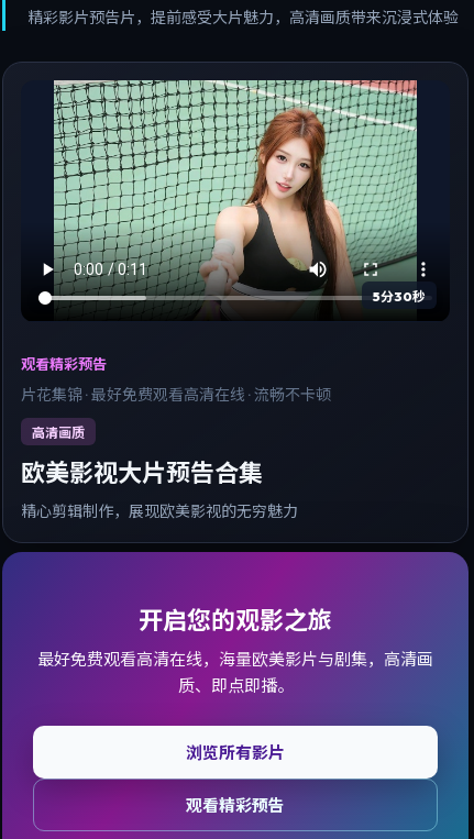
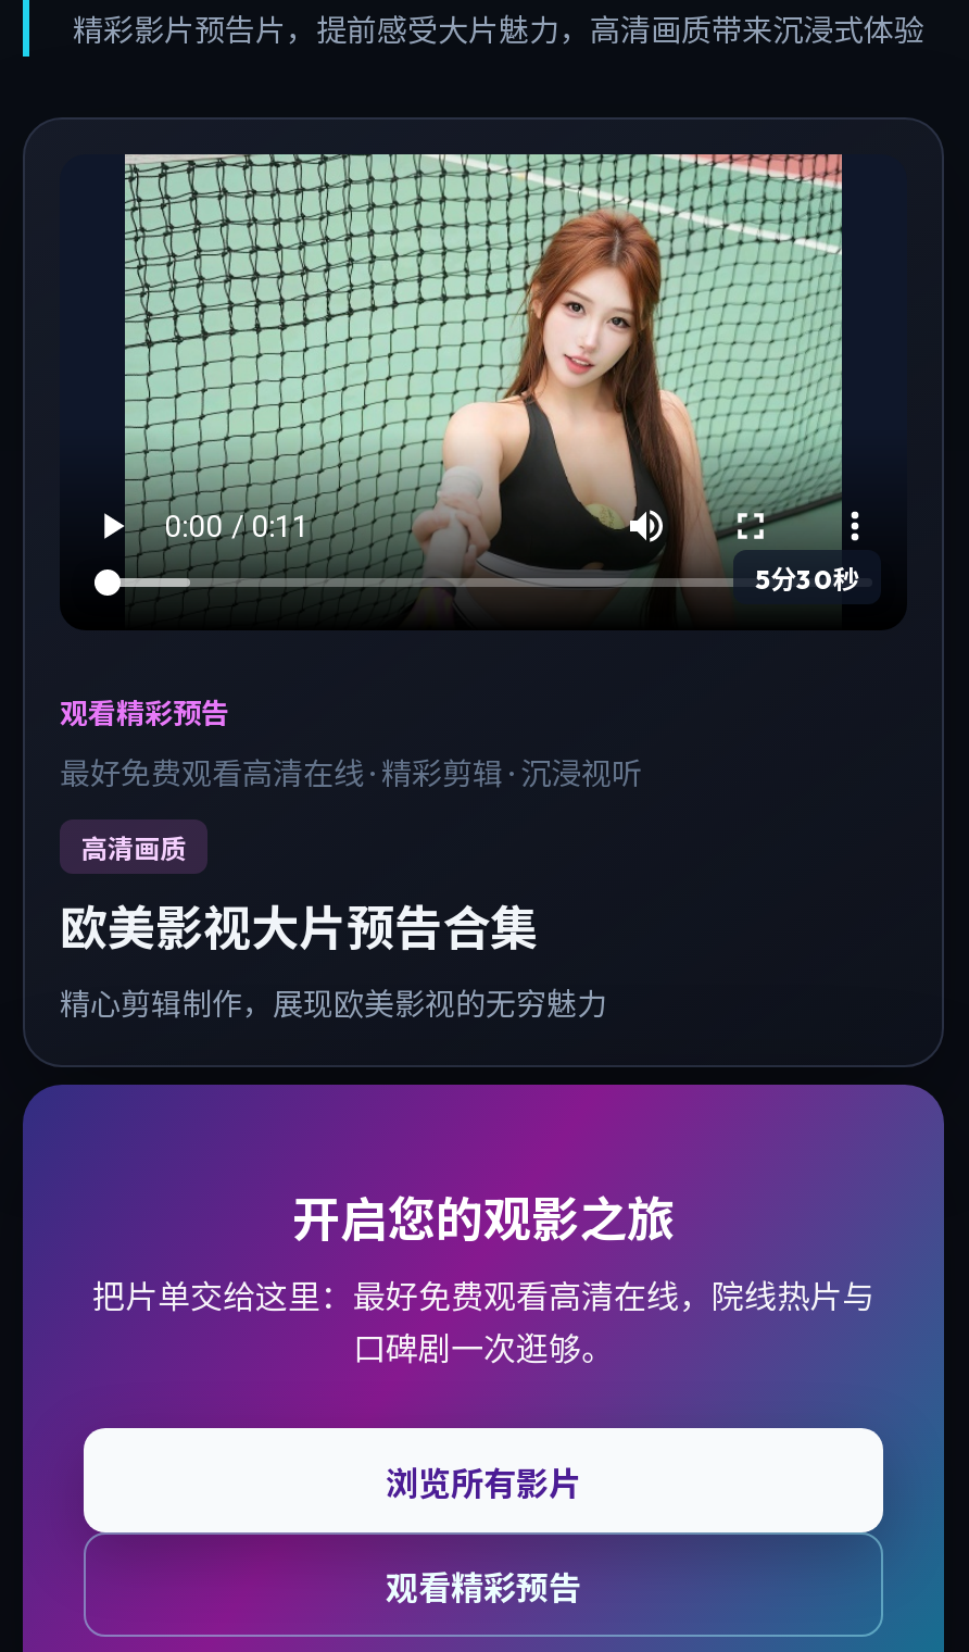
- 片花集锦 · 最好免费观看高清在线 · 流畅不卡顿
+ 最好免费观看高清在线 · 精彩剪辑 · 沉浸视听

- 最好免费观看高清在线，海量欧美影片与剧集，高清画
- 质、即点即播。
+ 把片单交给这里：最好免费观看高清在线，院线热片与
+ 口碑剧一次逛够。
